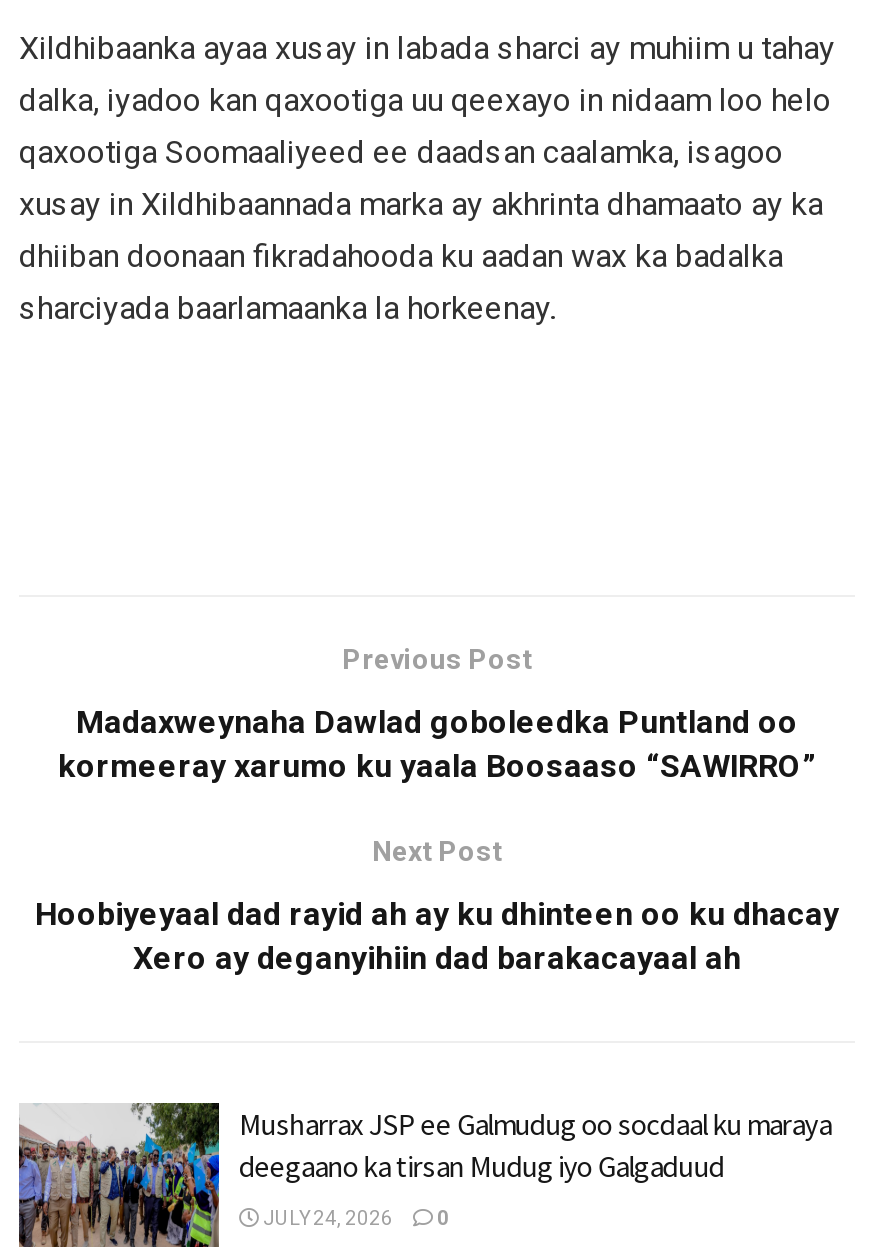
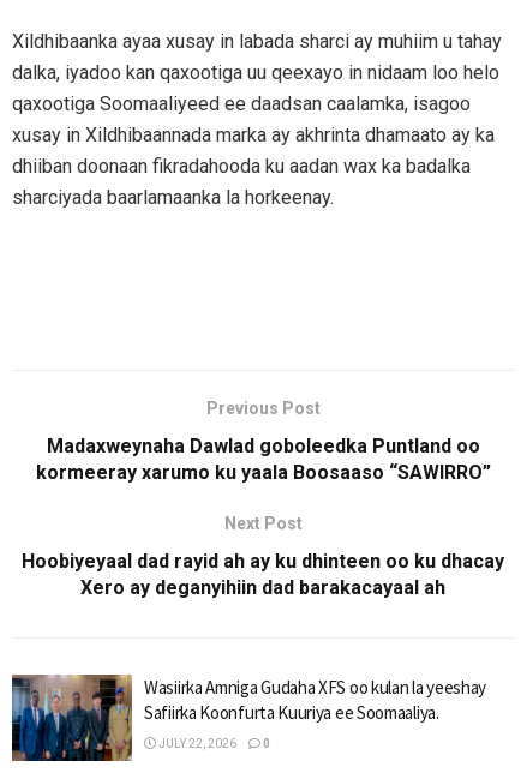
- [image]
- Musharrax JSP ee Galmudug oo socdaal ku maraya
- deegaano ka tirsan Mudug iyo Galgaduud
+ [image]
+ Wasiirka Amniga Gudaha XFS oo kulan la yeeshay
+ Safiirka Koonfurta Kuuriya ee Soomaaliya.

- JULY 24, 2026 0
+ JULY 22, 2026 0
